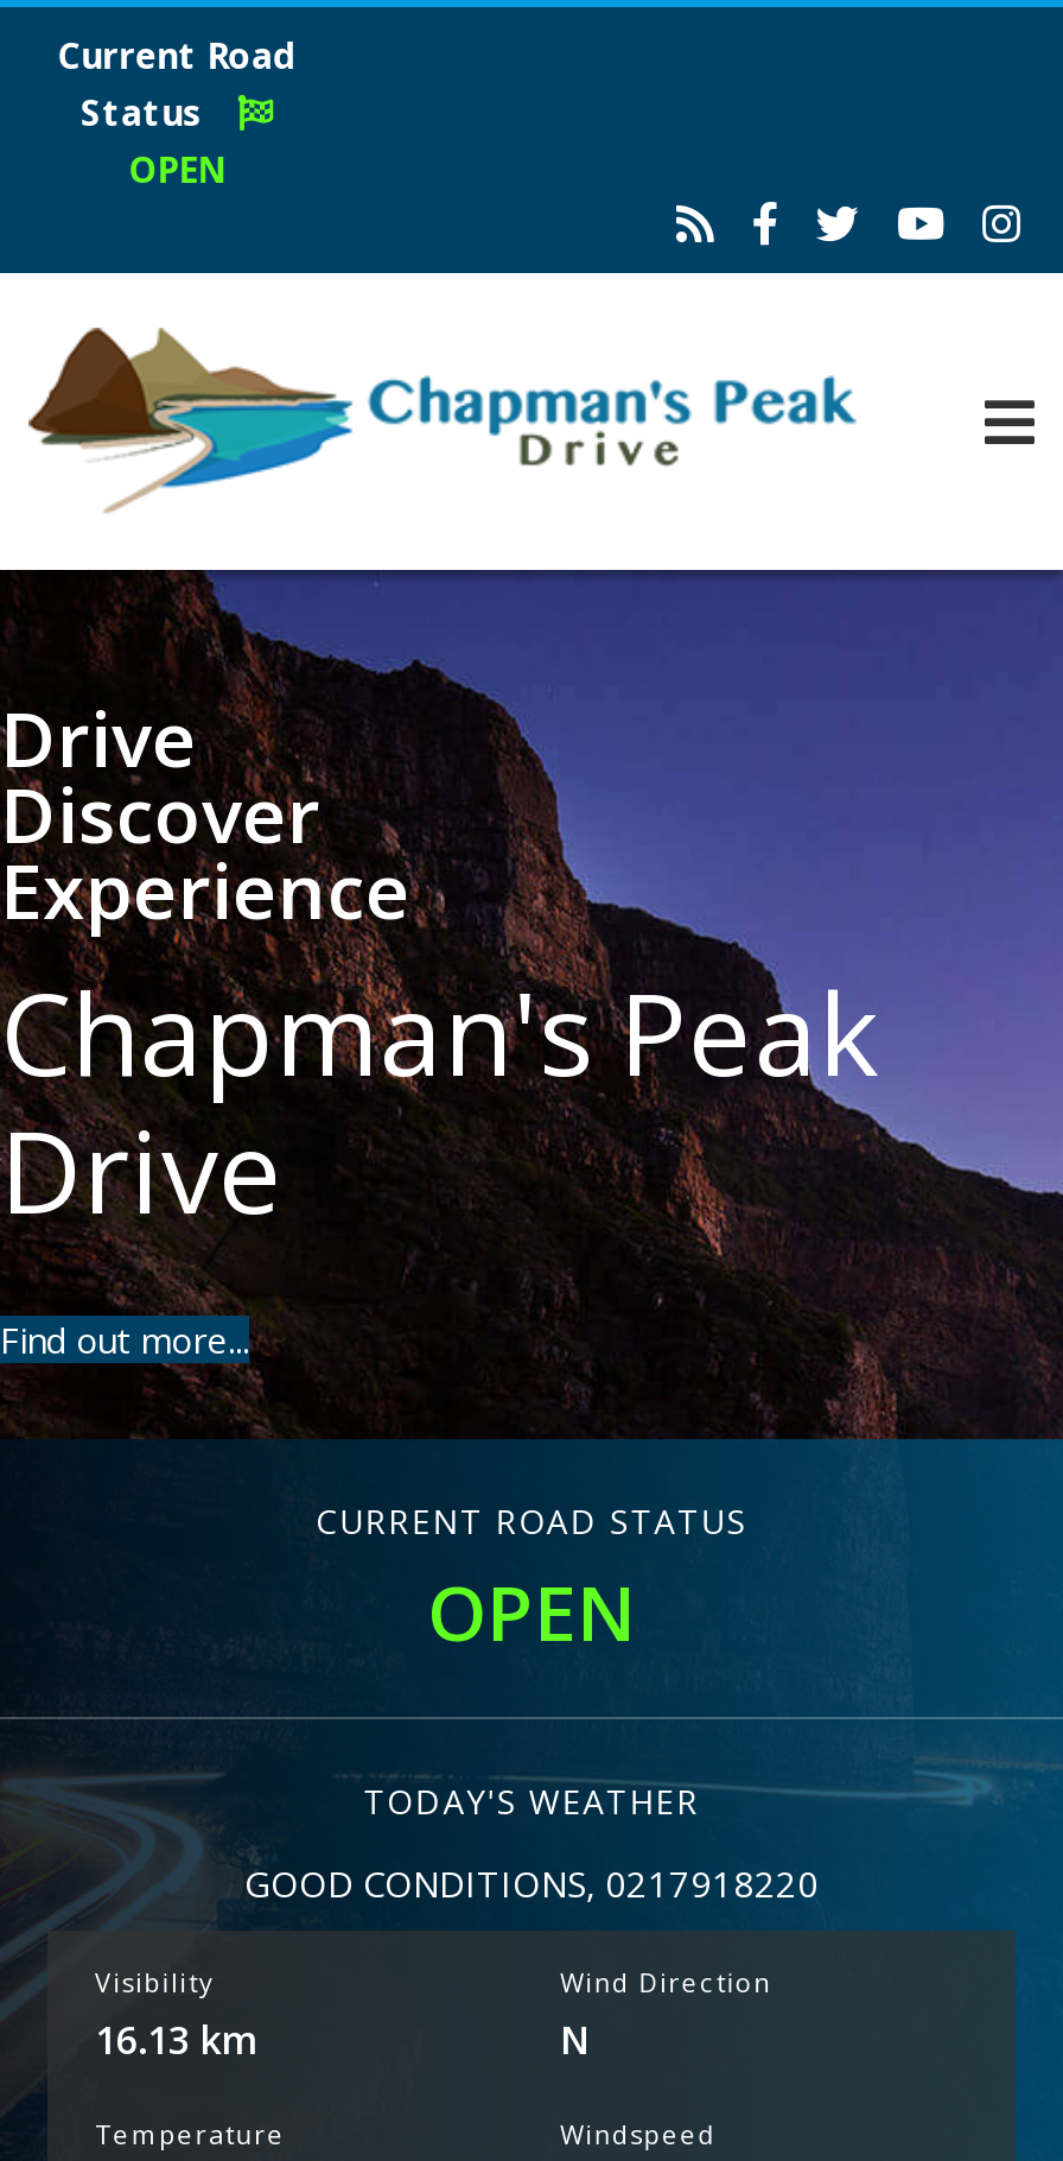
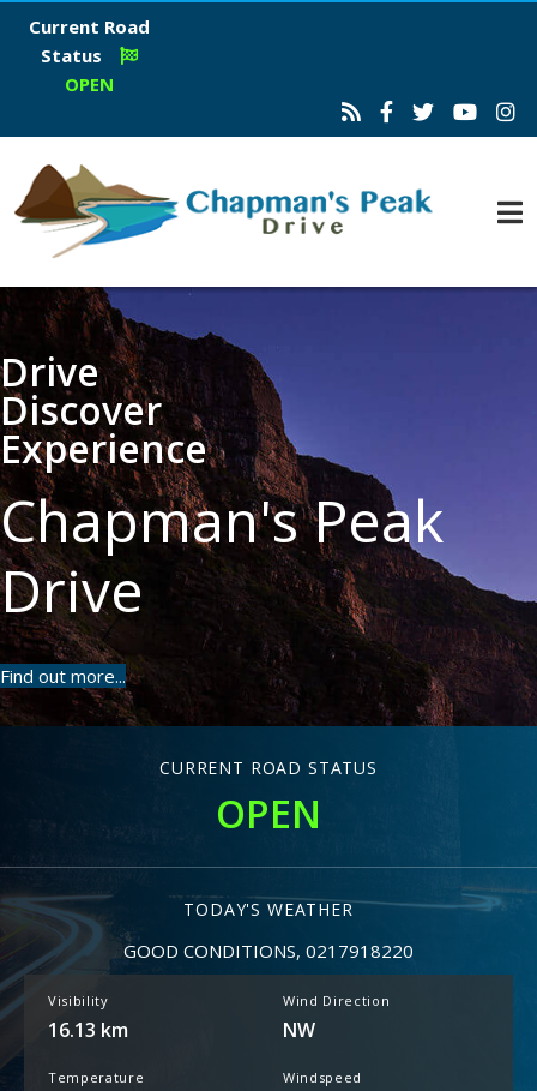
- N
+ NW
